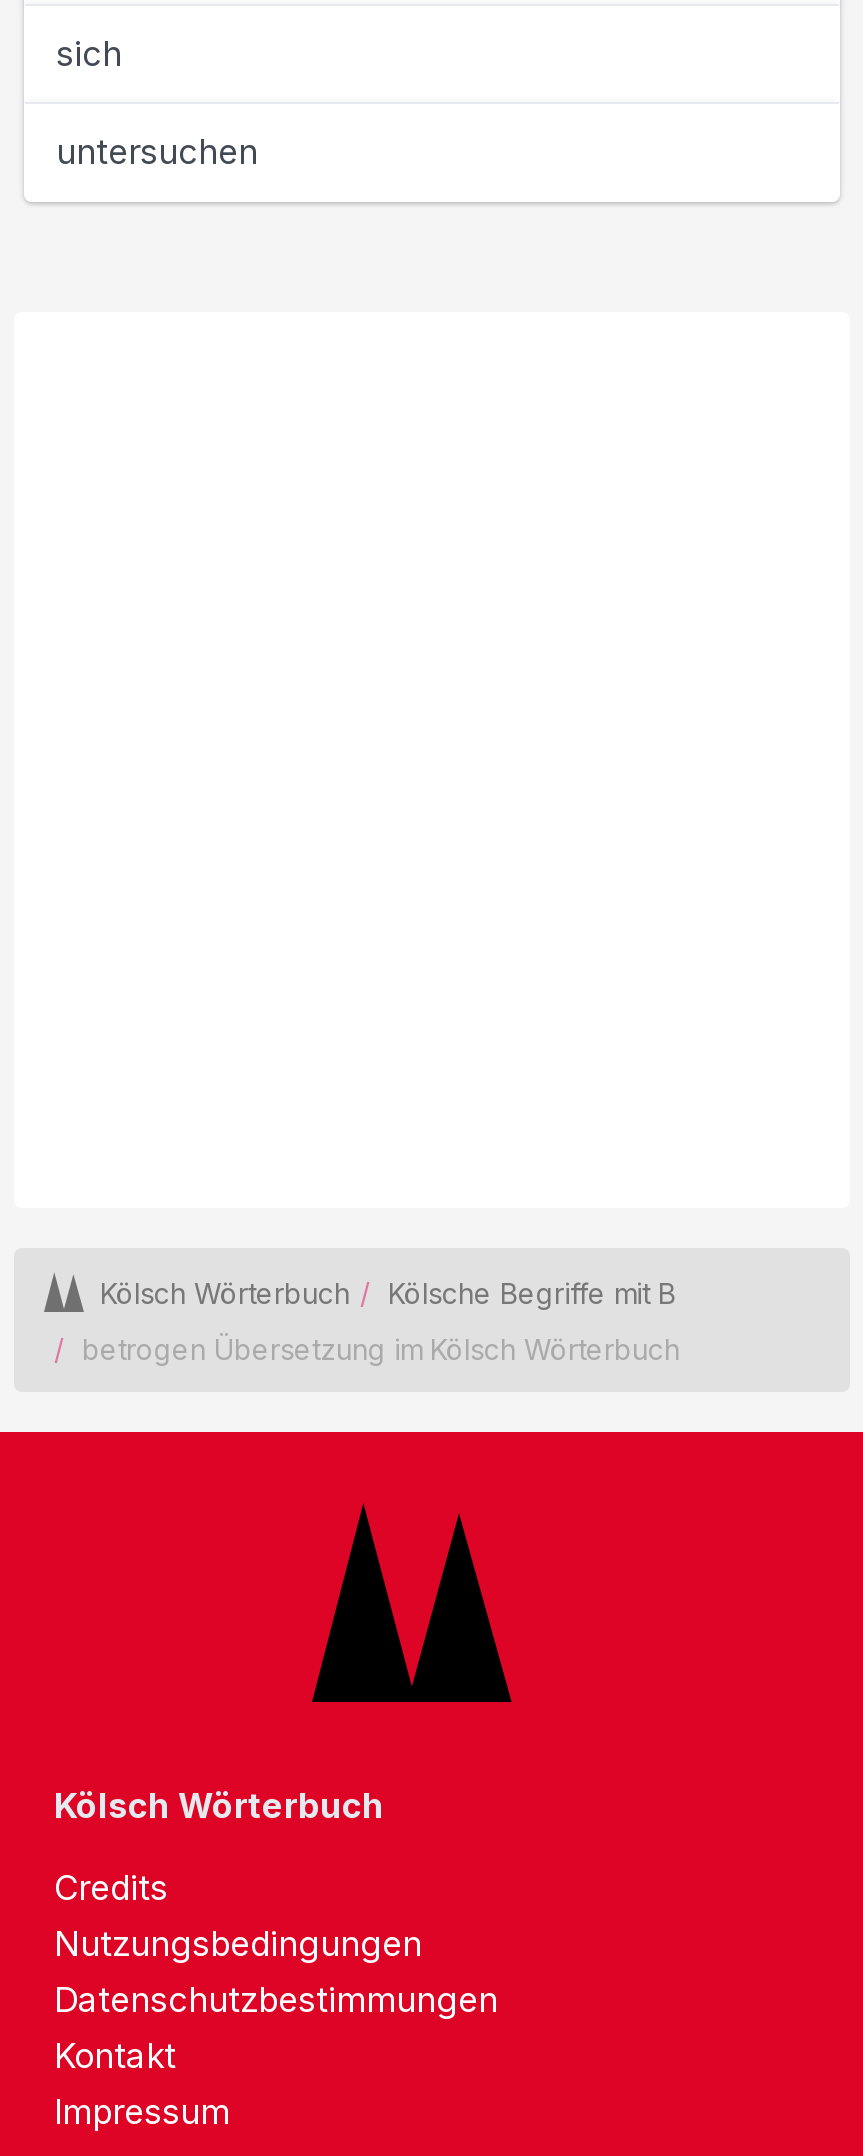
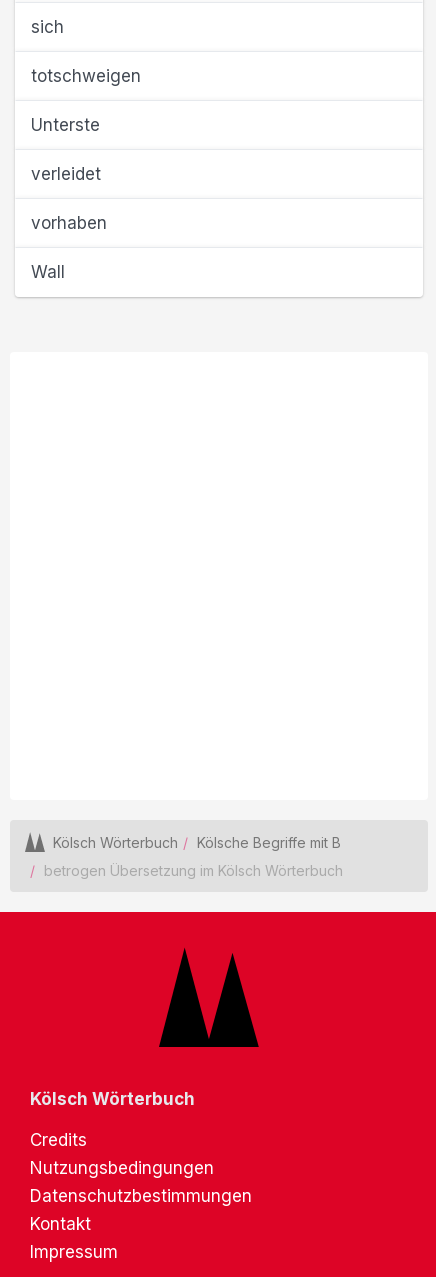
- untersuchen
+ totschweigen
+ Unterste
+ verleidet
+ vorhaben
+ Wall
